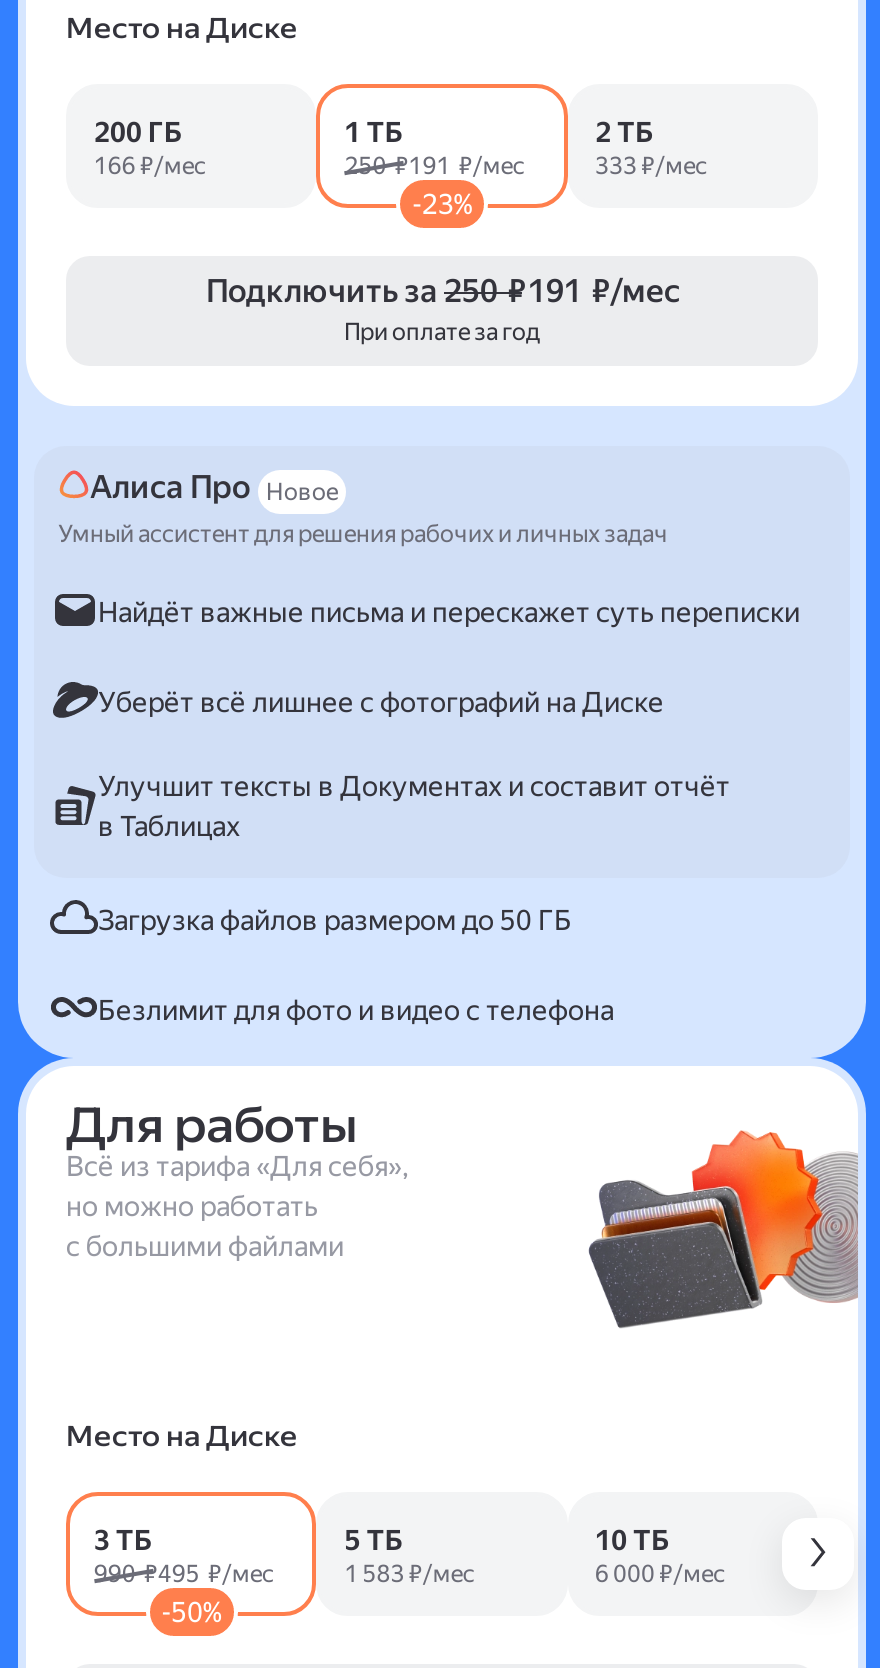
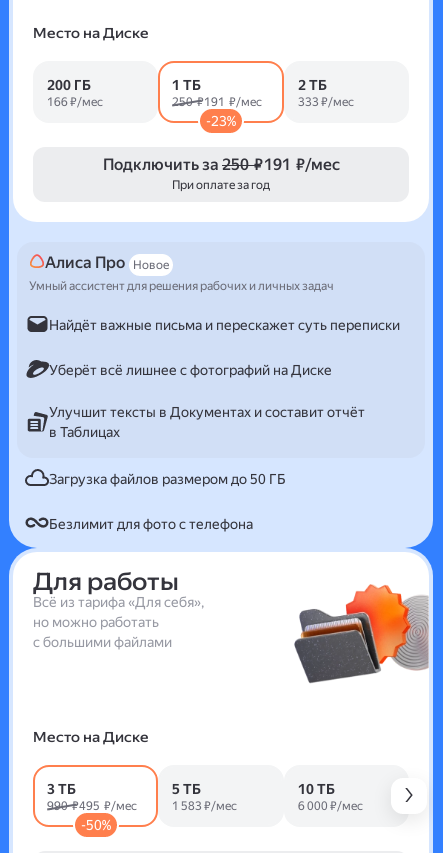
- Безлимит для фото и видео с телефона
+ Безлимит для фото с телефона
